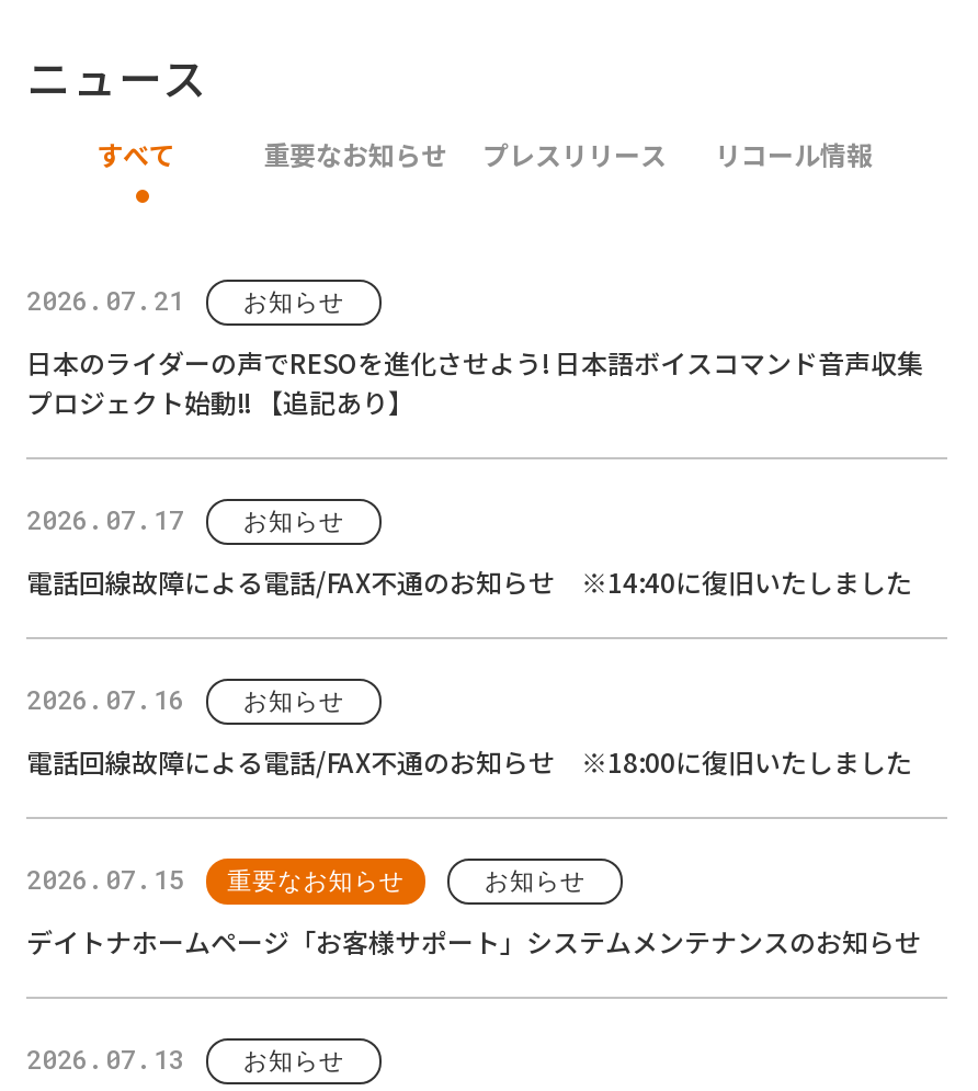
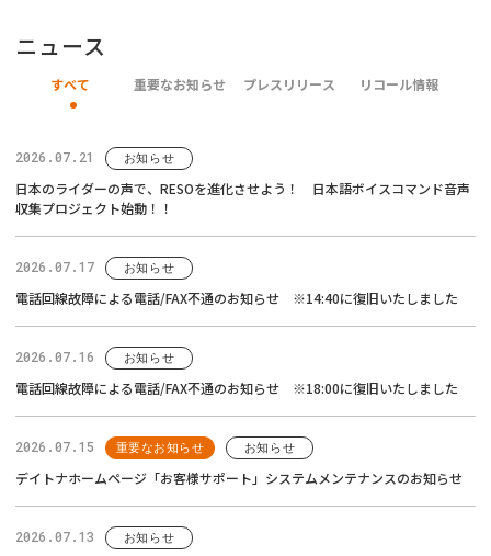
- 日本のライダーの声でRESOを進化させよう! 日本語ボイスコマンド音声収集
- プロジェクト始動!! 【追記あり】
+ 日本のライダーの声で、RESOを進化させよう！ 日本語ボイスコマンド音声
+ 収集プロジェクト始動！！
